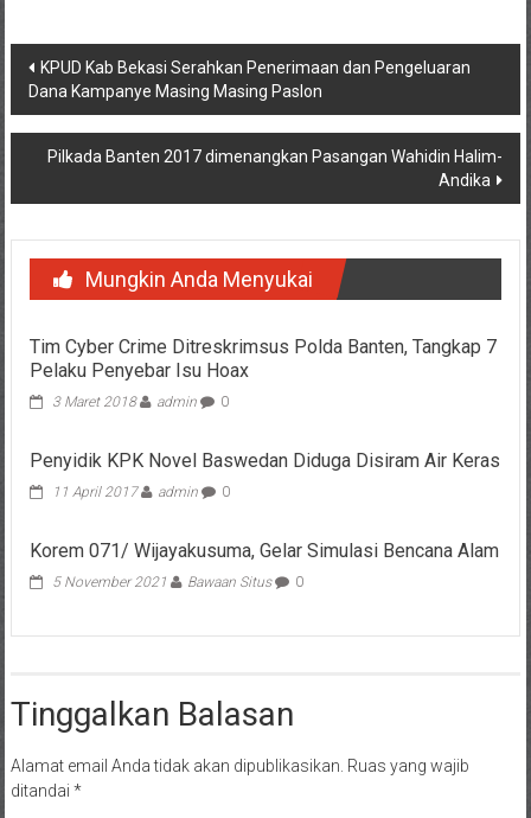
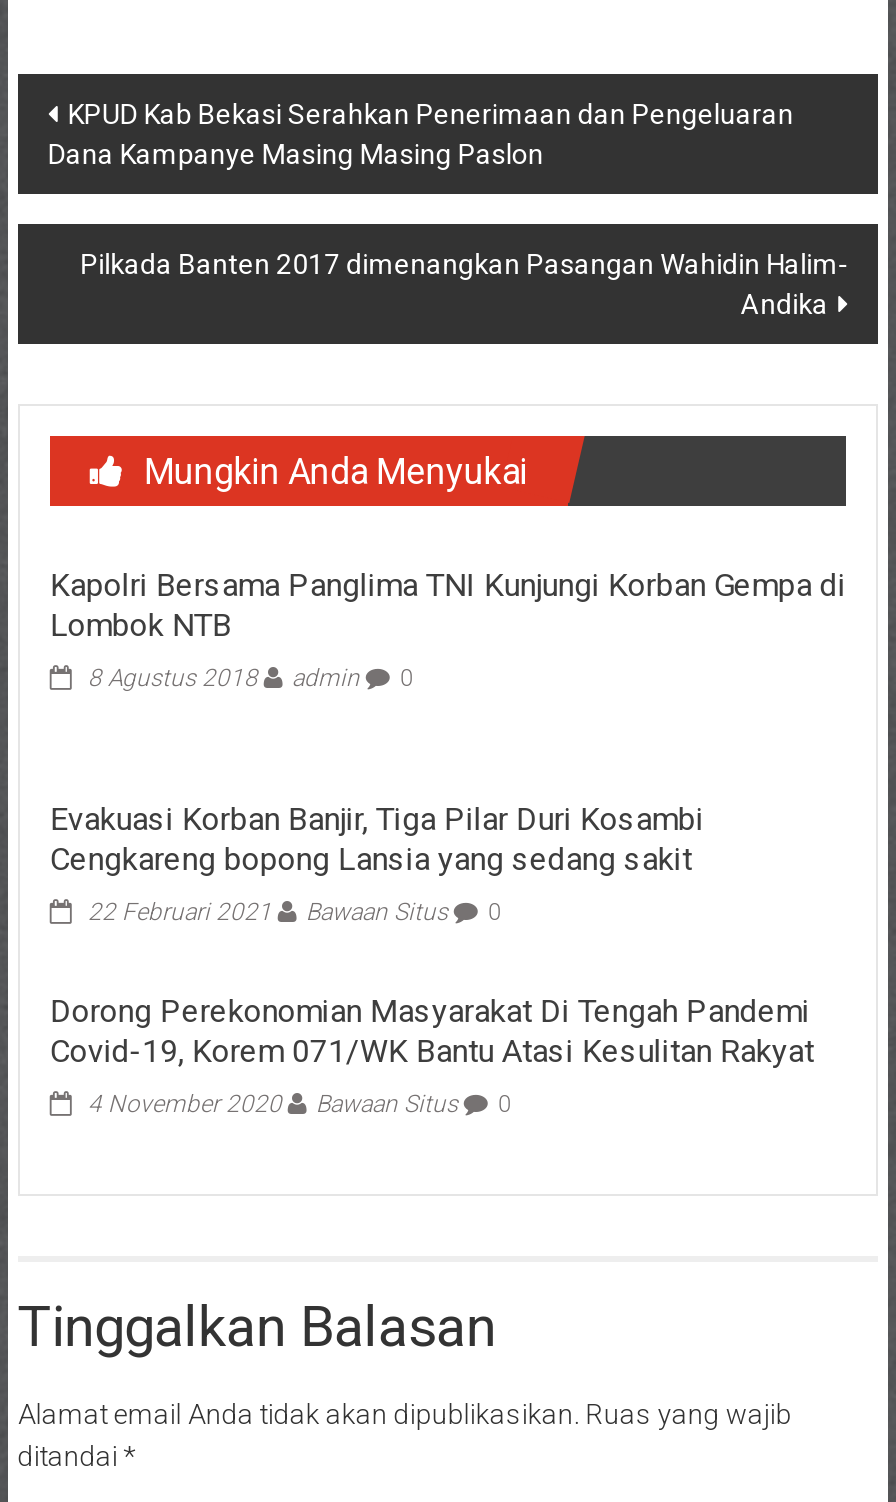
- Tim Cyber Crime Ditreskrimsus Polda Banten, Tangkap 7
- Pelaku Penyebar Isu Hoax
+ Kapolri Bersama Panglima TNI Kunjungi Korban Gempa di
+ Lombok NTB

- 3 Maret 2018 admin 0
+ 8 Agustus 2018 admin 0

- Penyidik KPK Novel Baswedan Diduga Disiram Air Keras
+ Evakuasi Korban Banjir, Tiga Pilar Duri Kosambi
+ Cengkareng bopong Lansia yang sedang sakit

- 11 April 2017
- admin
+ 22 Februari 2021
+ Bawaan Situs

- Korem 071/ Wijayakusuma, Gelar Simulasi Bencana Alam
+ Dorong Perekonomian Masyarakat Di Tengah Pandemi
+ Covid-19, Korem 071/WK Bantu Atasi Kesulitan Rakyat

- 5 November 2021 Bawaan Situs 0
+ 4 November 2020 Bawaan Situs 0
